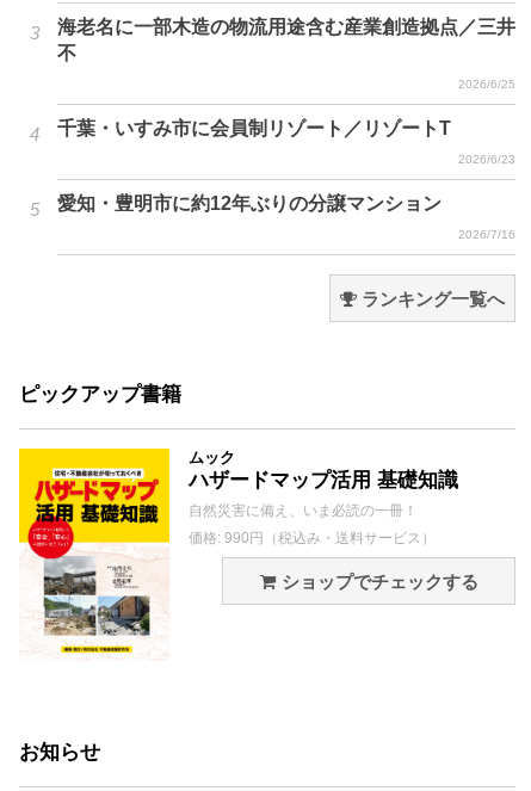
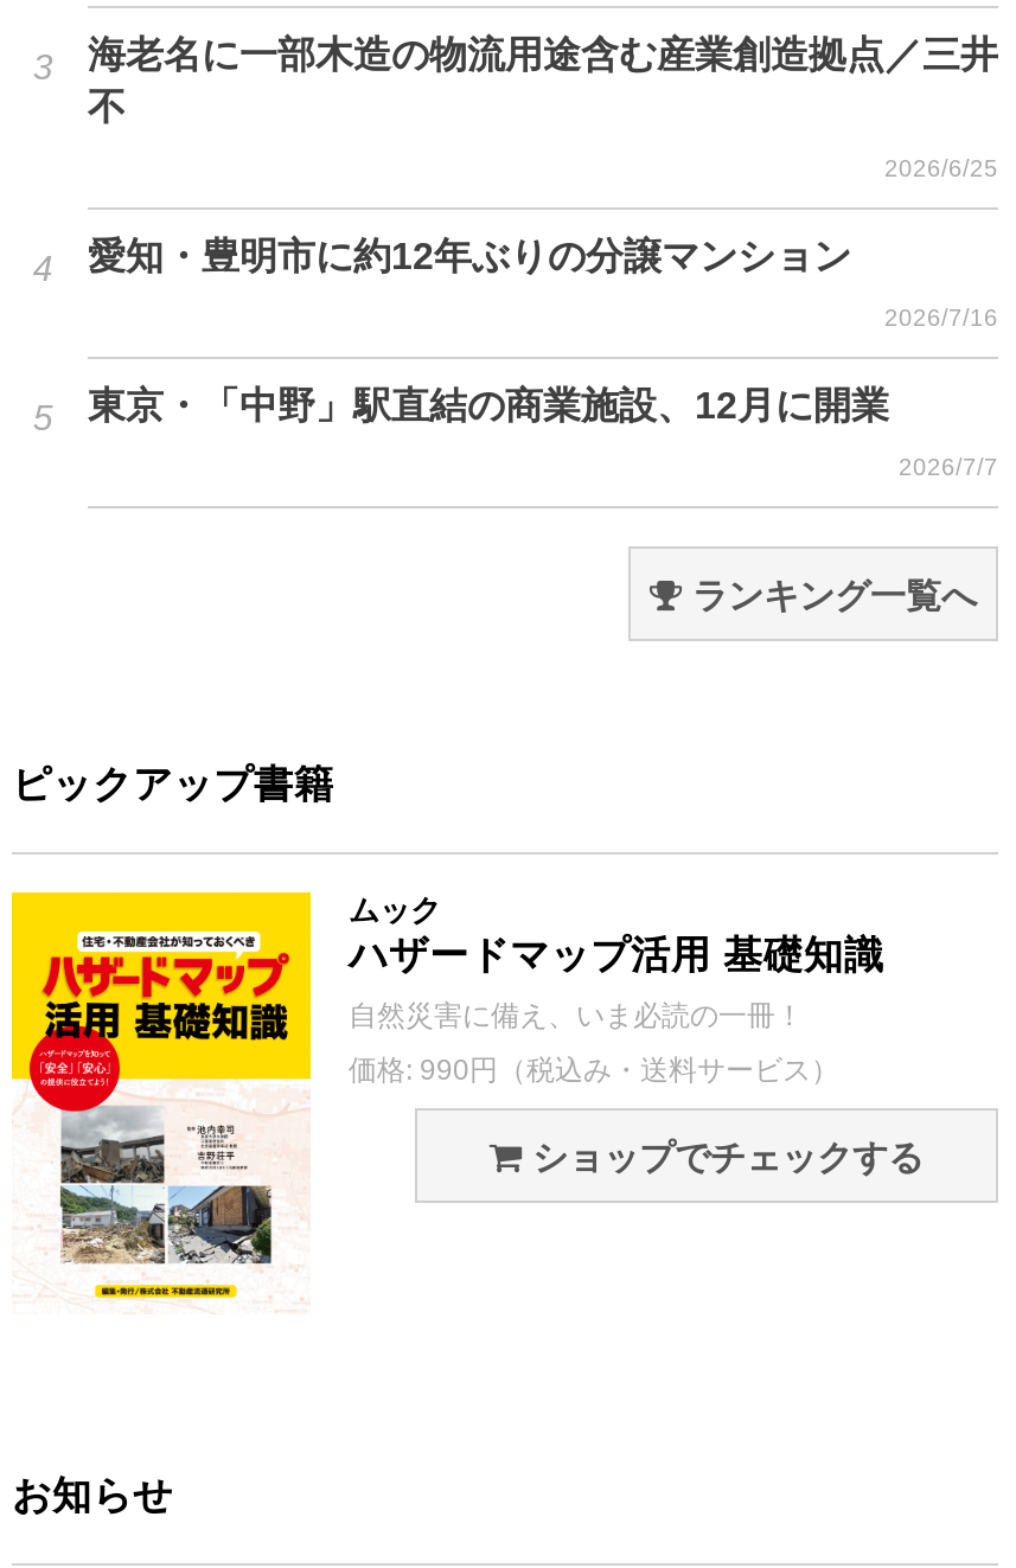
- 千葉・いすみ市に会員制リゾート／リゾートT
- 2026/6/23

moved up: 愛知・豊明市に約12年ぶりの分譲マンション | 2026/7/16

+ 東京・「中野」駅直結の商業施設、12月に開業
+ 2026/7/7
